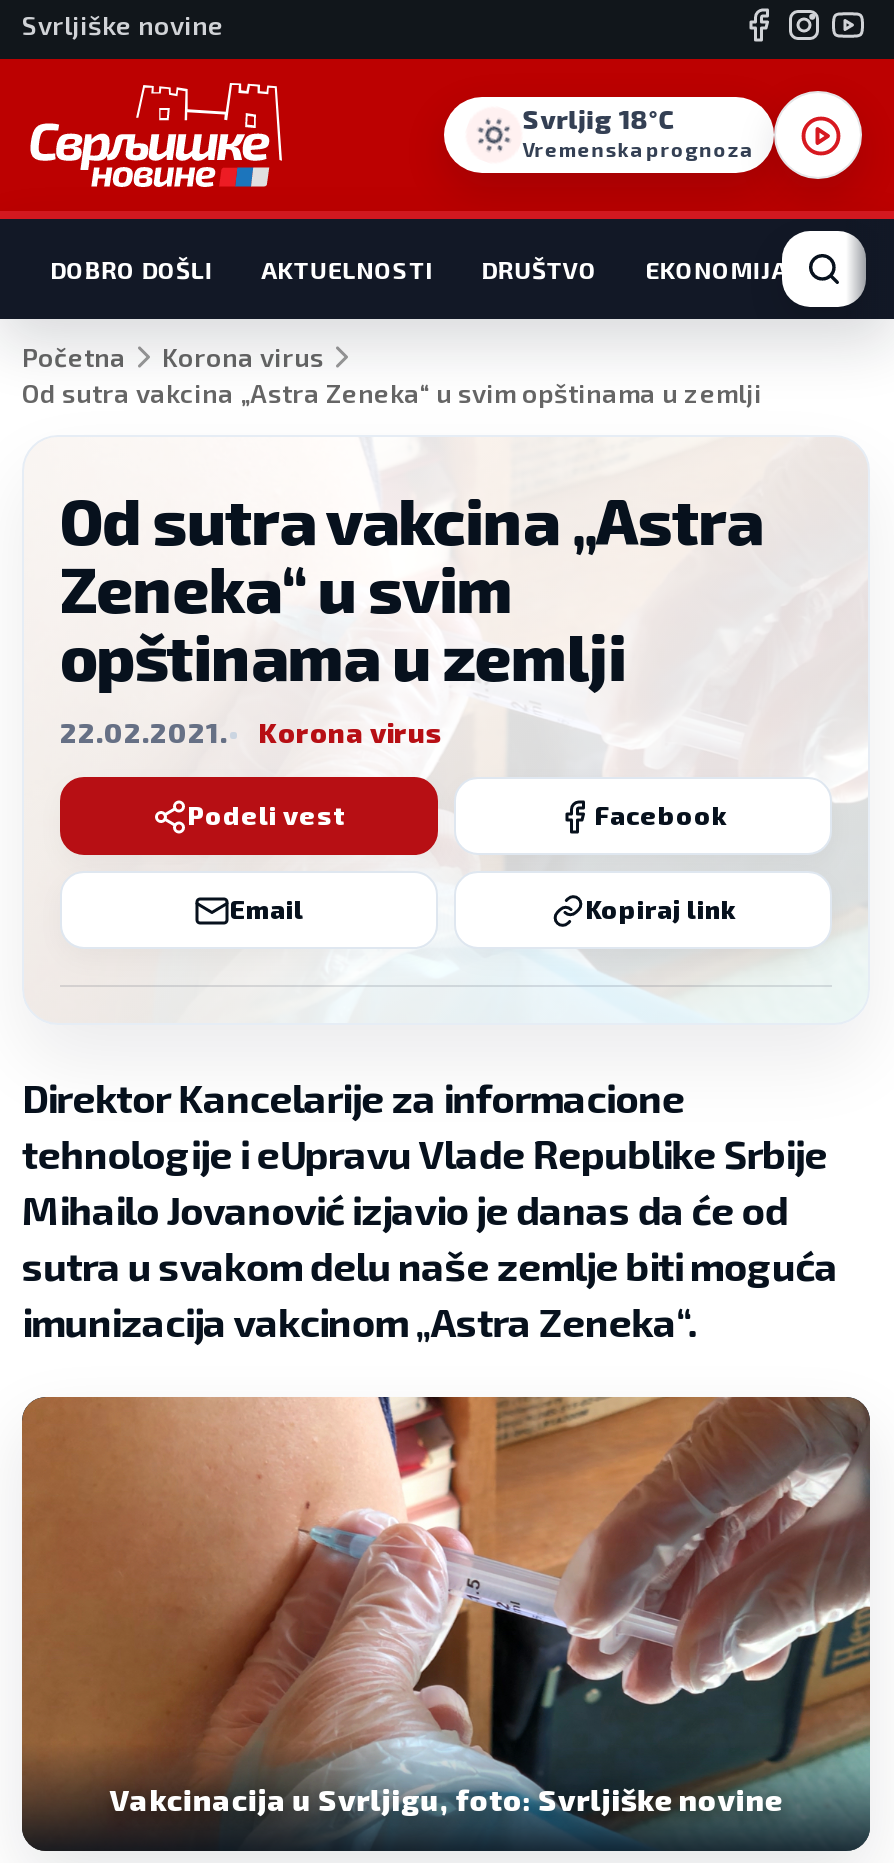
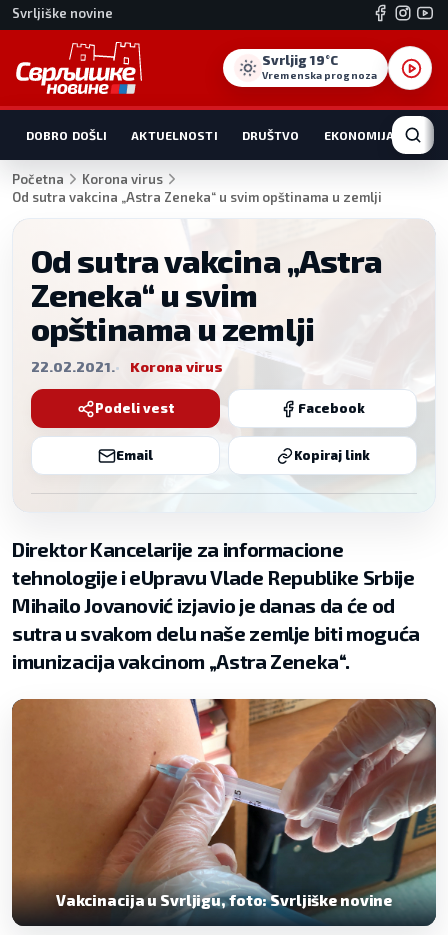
- Svrljig 18°C
+ Svrljig 19°C
